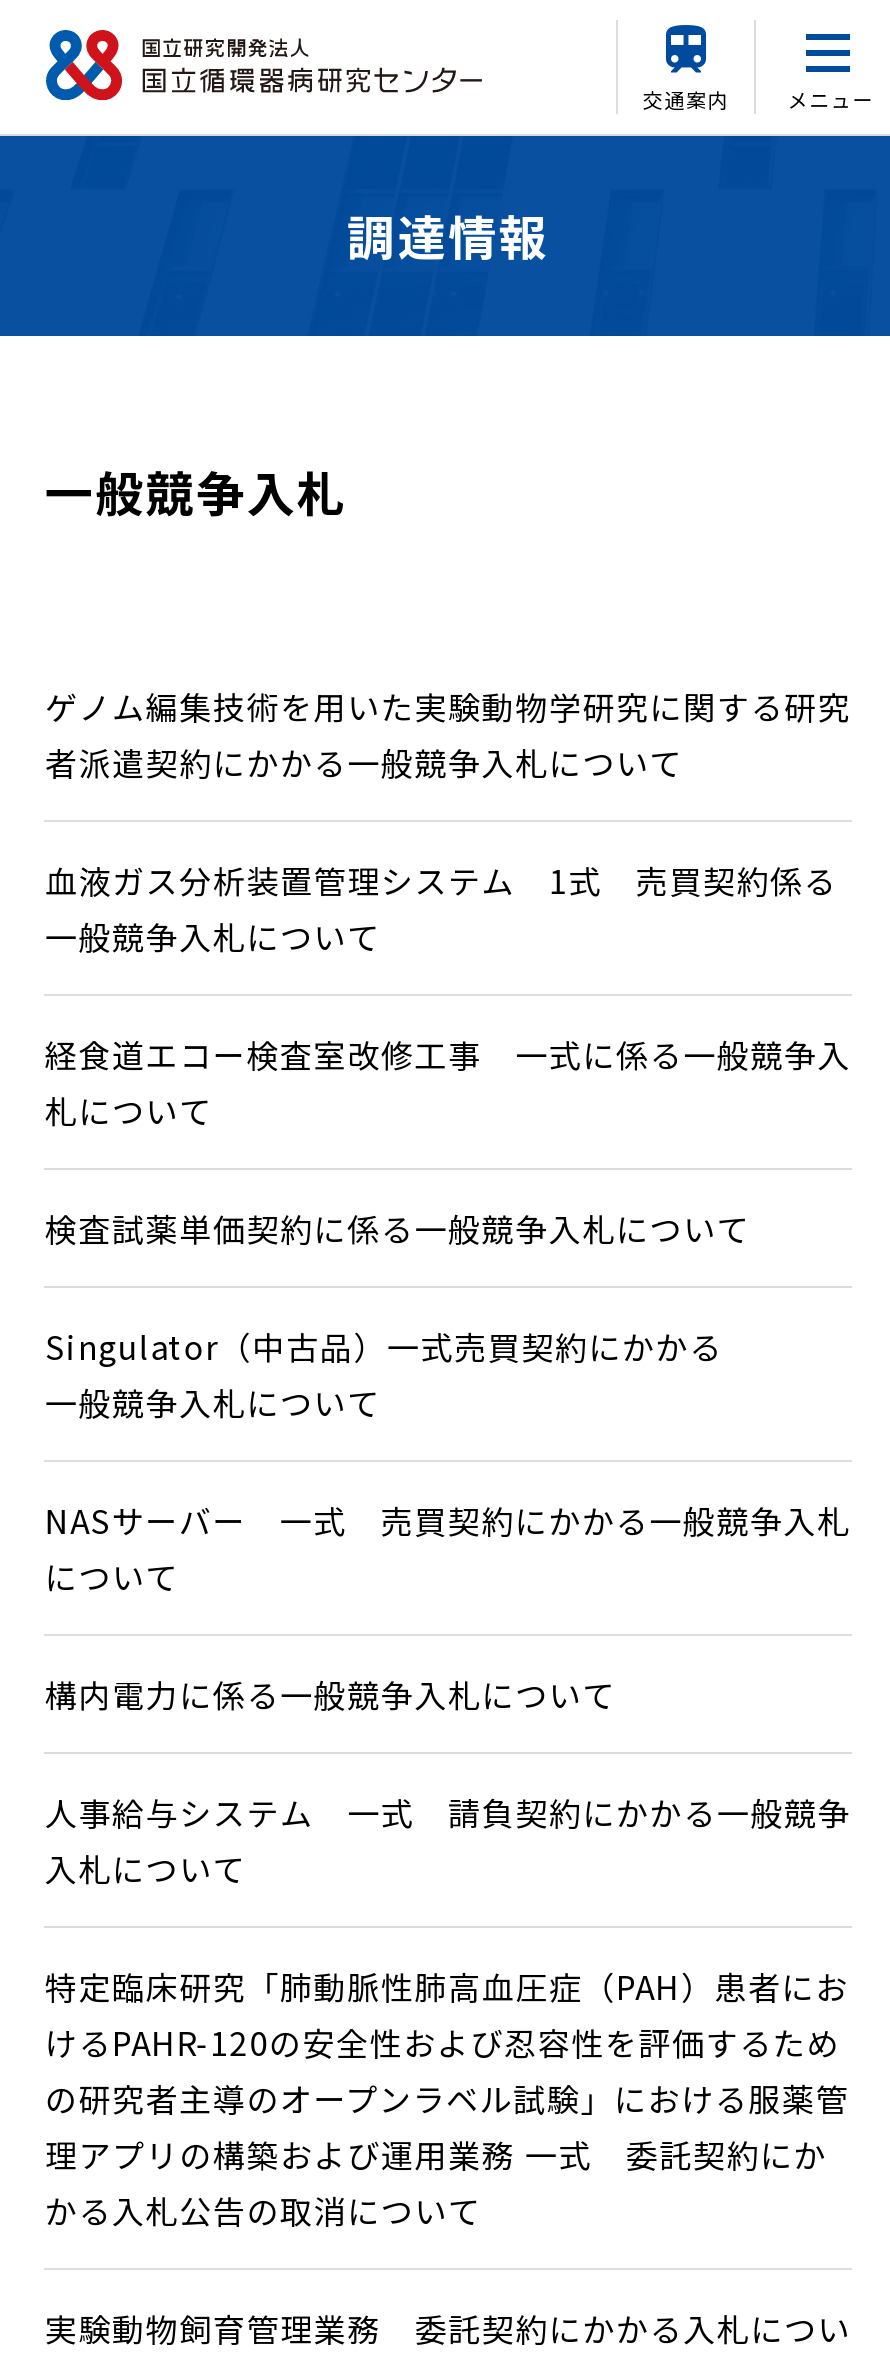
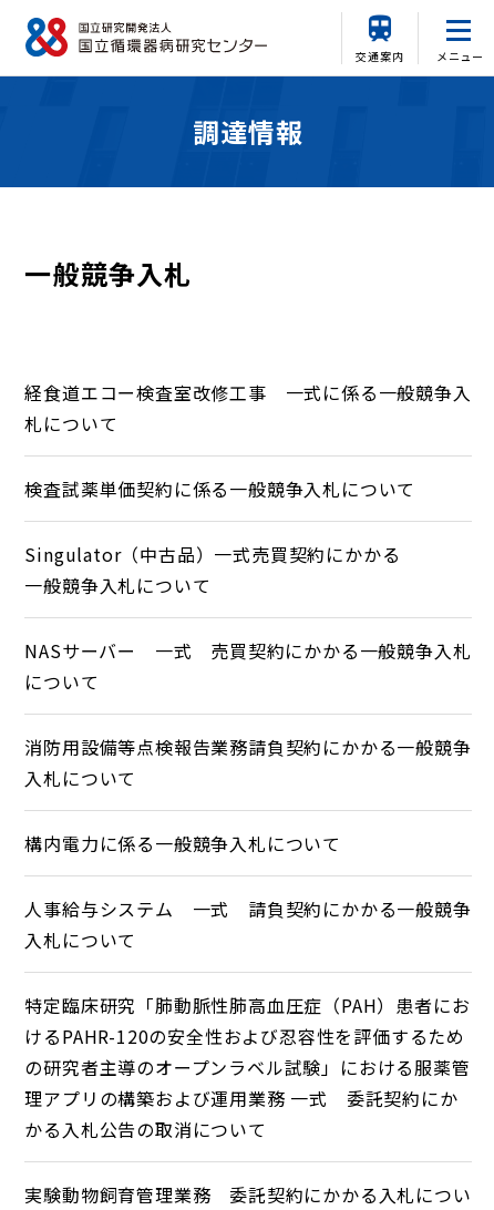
- ゲノム編集技術を用いた実験動物学研究に関する研究
- 者派遣契約にかかる一般競争入札について
- 血液ガス分析装置管理システム 1式 売買契約係る
- 一般競争入札について

moved up: 経食道エコー検査室改修工事 一式に係る一般競争入 | 札について | 検査試薬単価契約に係る一般競争入札について | Singulator（中古品）一式売買契約にかかる | 一般競争入札について | NASサーバー 一式 売買契約にかかる一般競争入札 | について

+ 消防用設備等点検報告業務請負契約にかかる一般競争
+ 入札について
